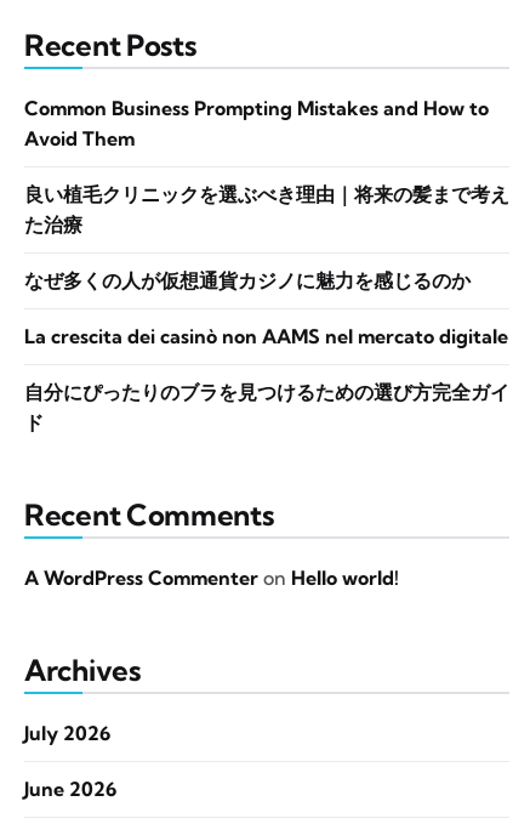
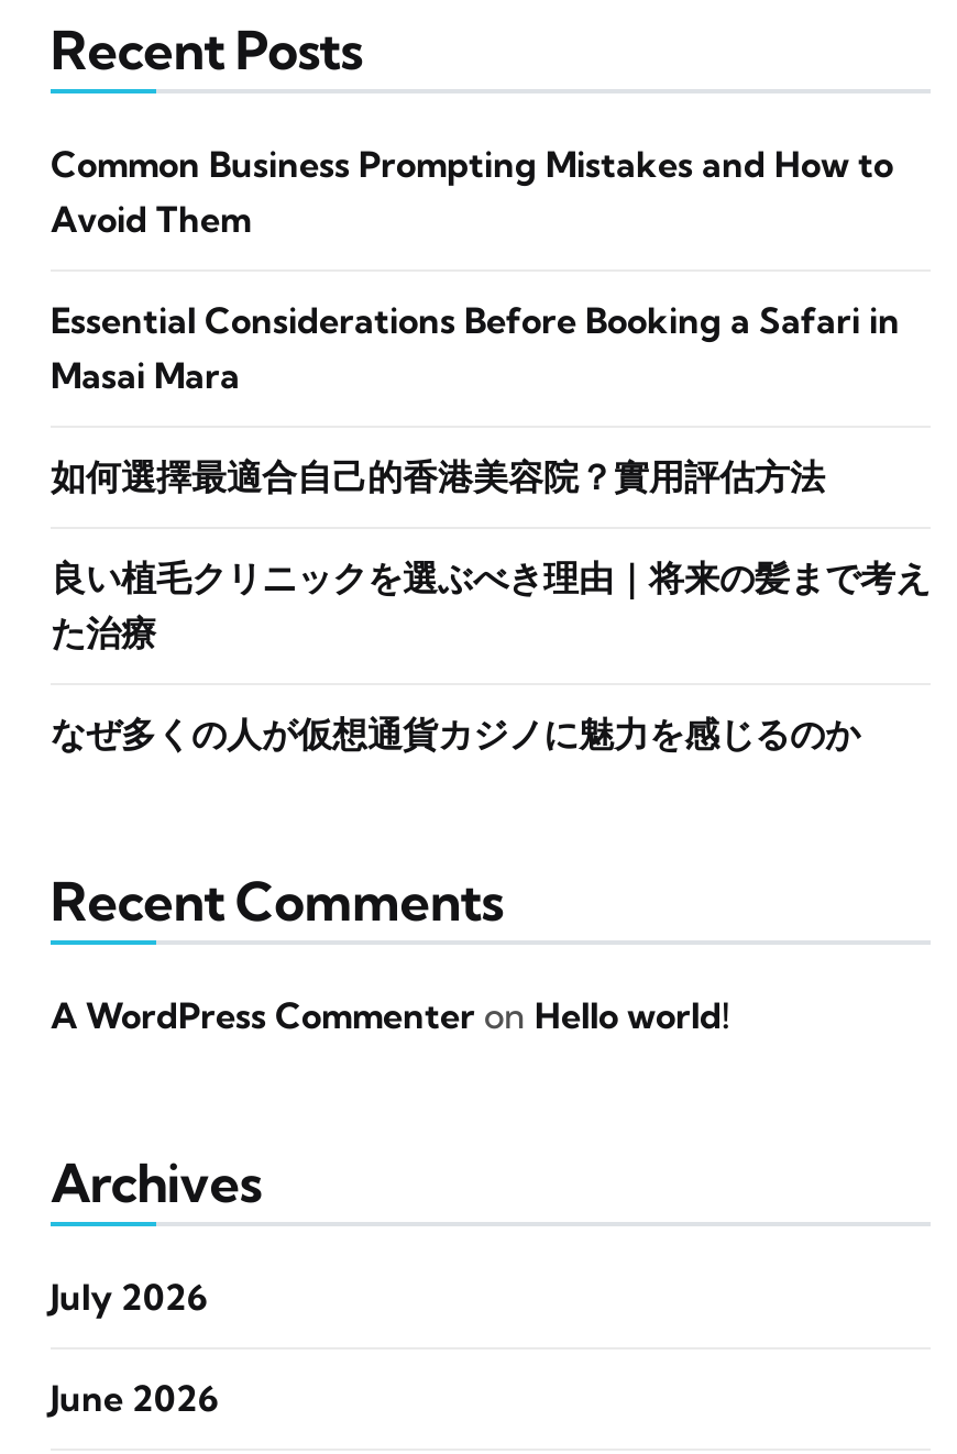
+ Essential Considerations Before Booking a Safari in
+ Masai Mara
+ 如何選擇最適合自己的香港美容院？實用評估方法

moved down: 良い植毛クリニックを選ぶべき理由｜将来の髪まで考え | た治療 | なぜ多くの人が仮想通貨カジノに魅力を感じるのか

- La crescita dei casinò non AAMS nel mercato digitale
- 自分にぴったりのブラを見つけるための選び方完全ガイ
- ド
